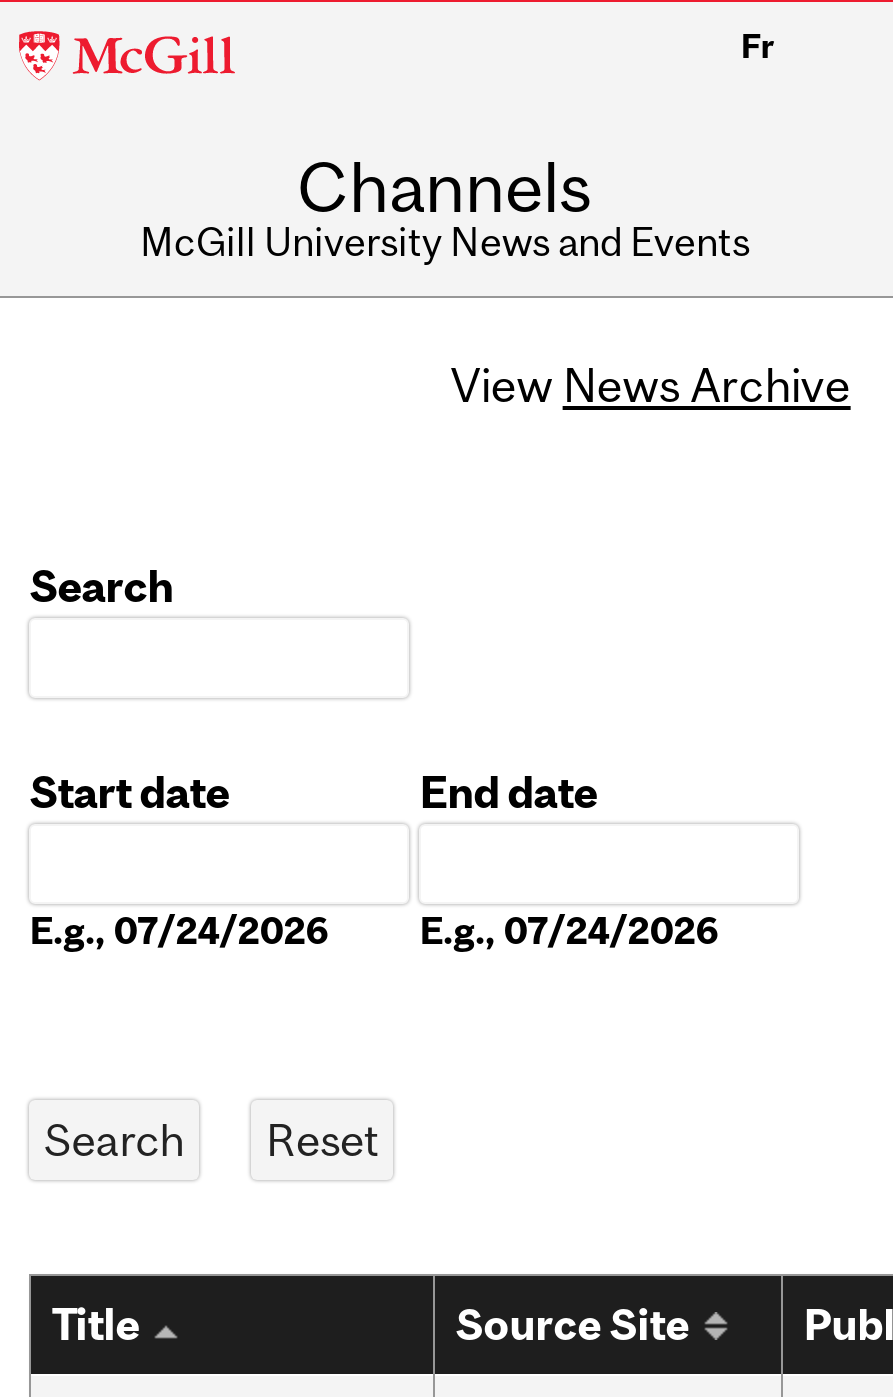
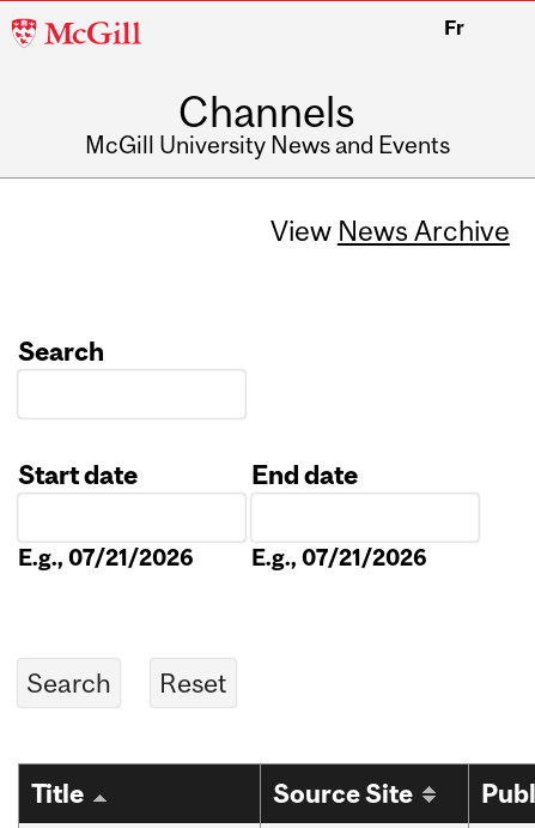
- E.g., 07/24/2026
+ E.g., 07/21/2026

- E.g., 07/24/2026
+ E.g., 07/21/2026
